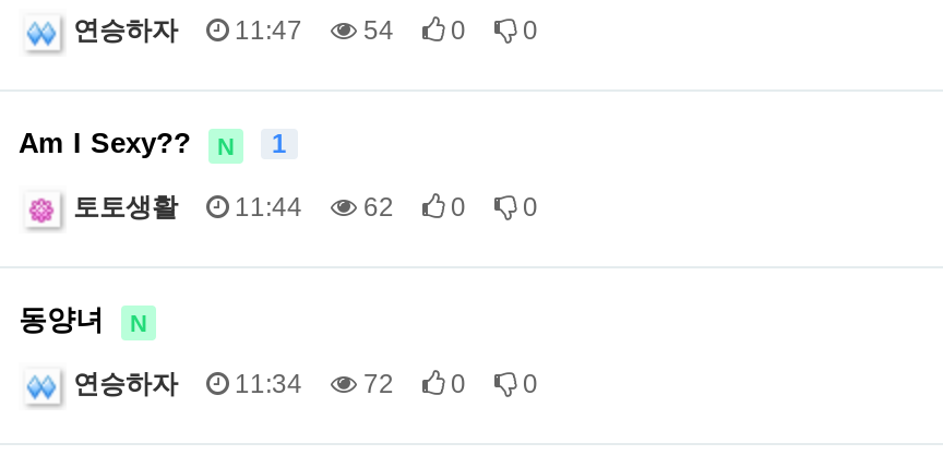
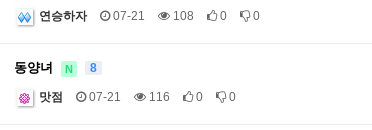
- 11:47
- 54
- 0
- 0
- Am I Sexy??
- N
- 1
- 토토생활
- 11:44
- 62
+ 07-21
+ 108

- 연승하자
- 11:34
- 72
+ 8
+ 맛점
+ 07-21
+ 116
